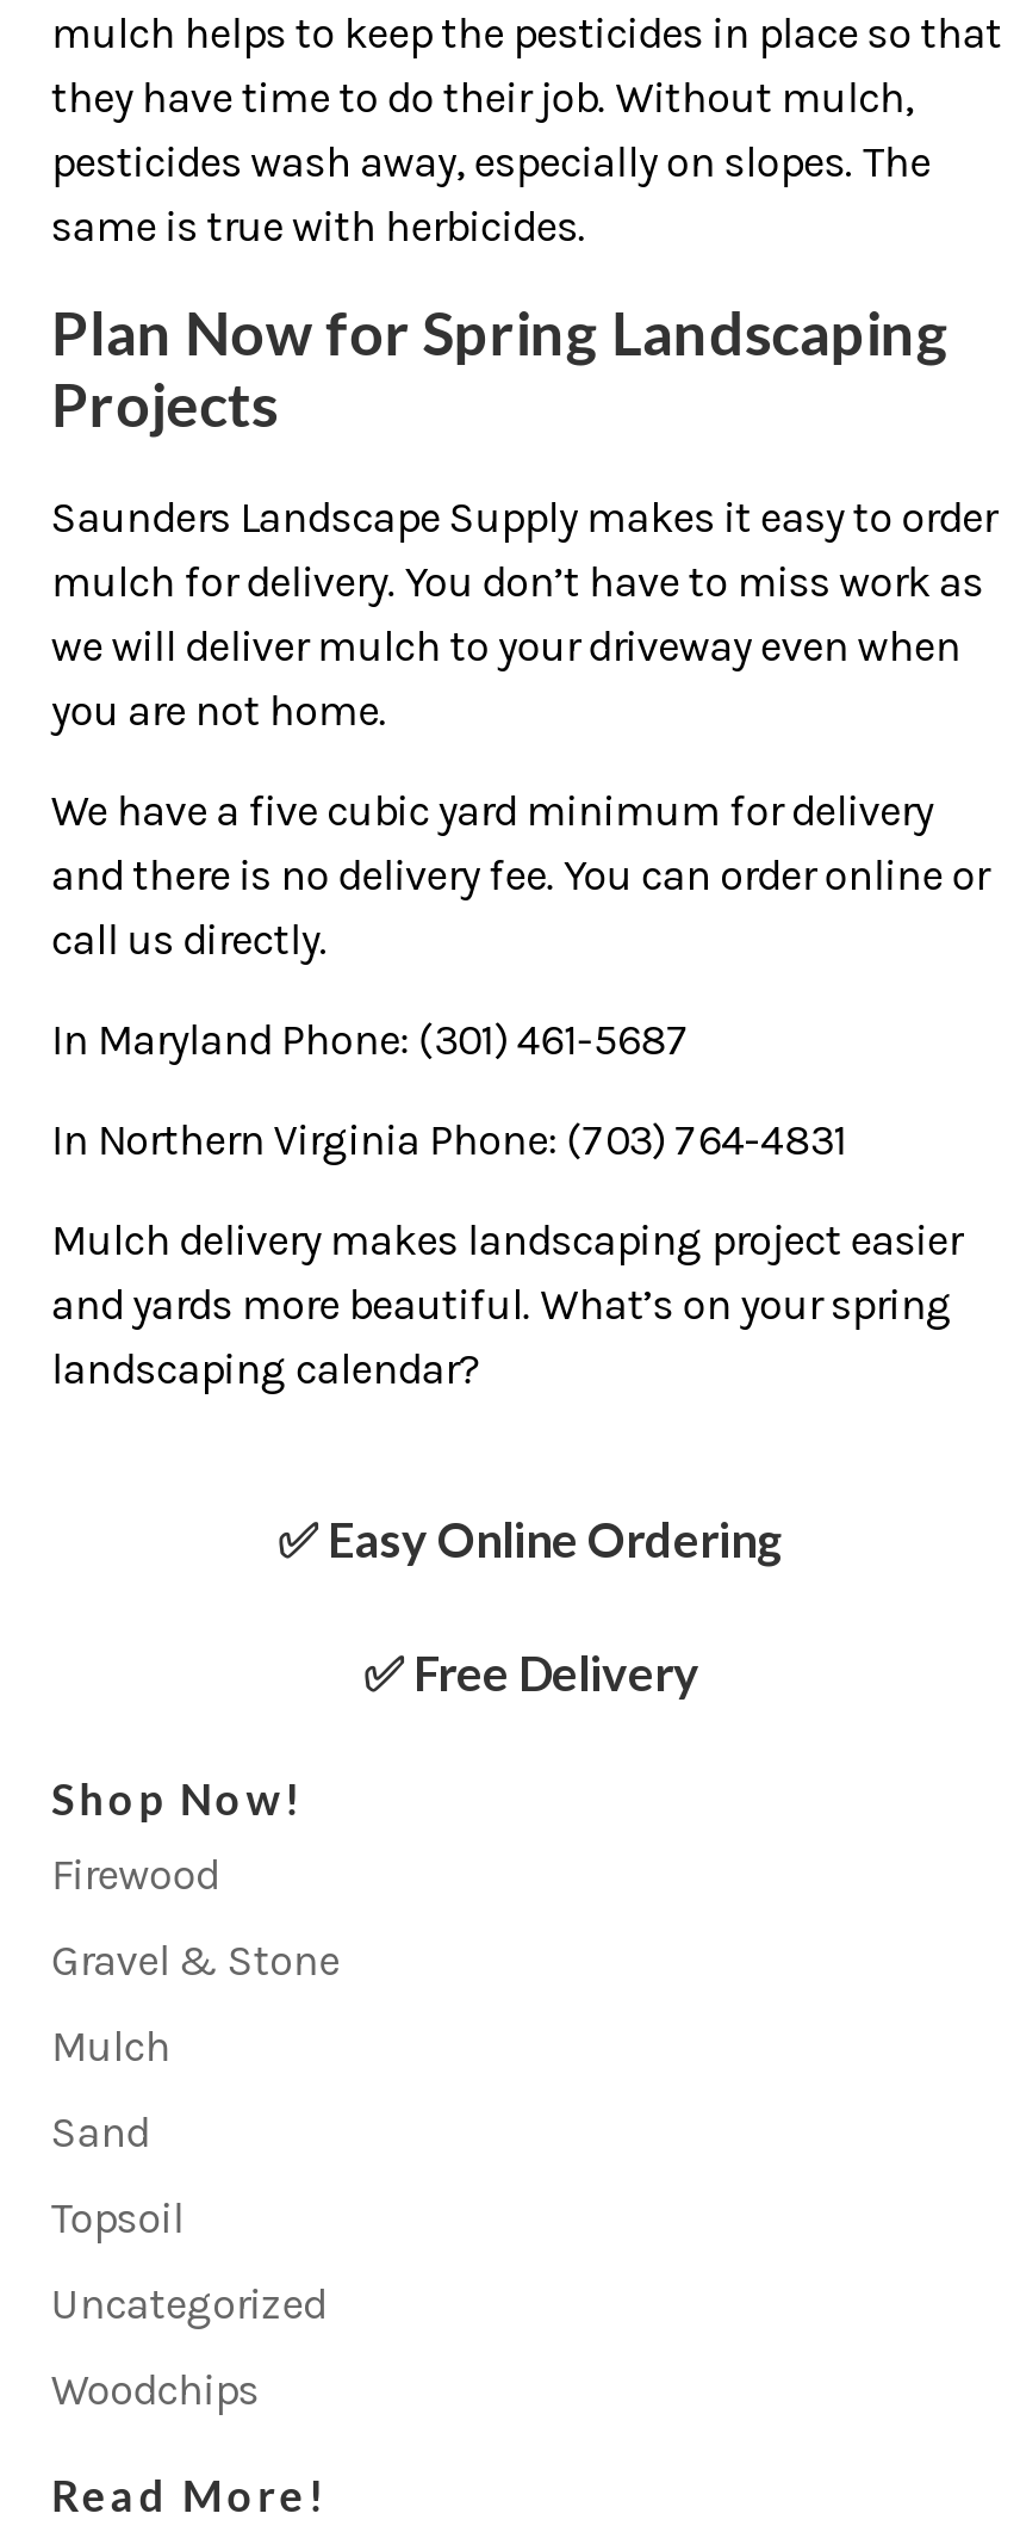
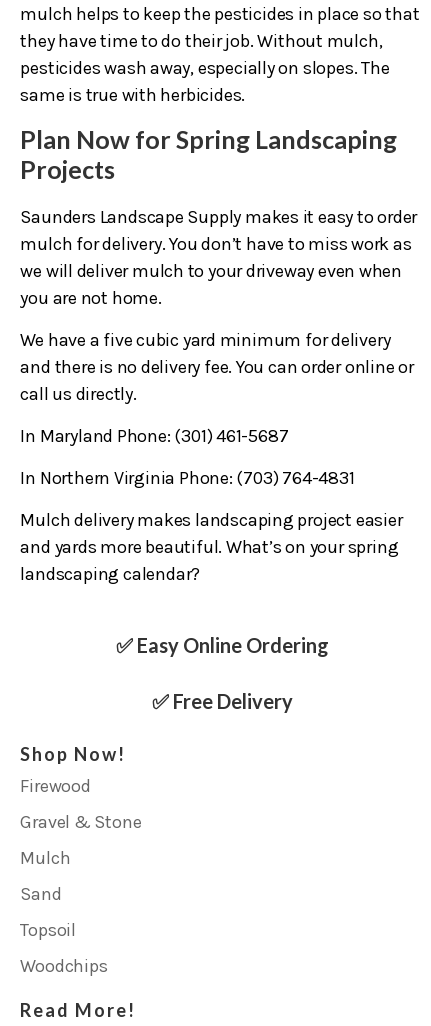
- Uncategorized
